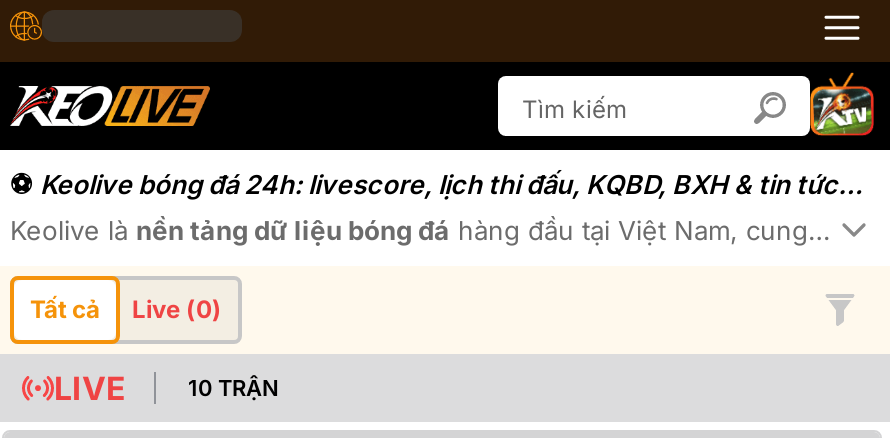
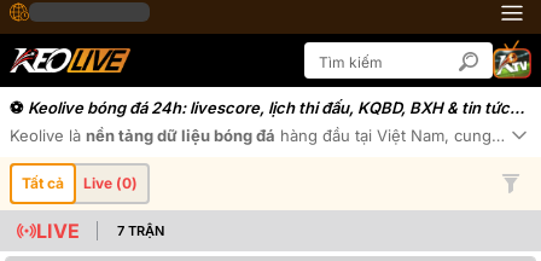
- 10 TRẬN
+ 7 TRẬN
